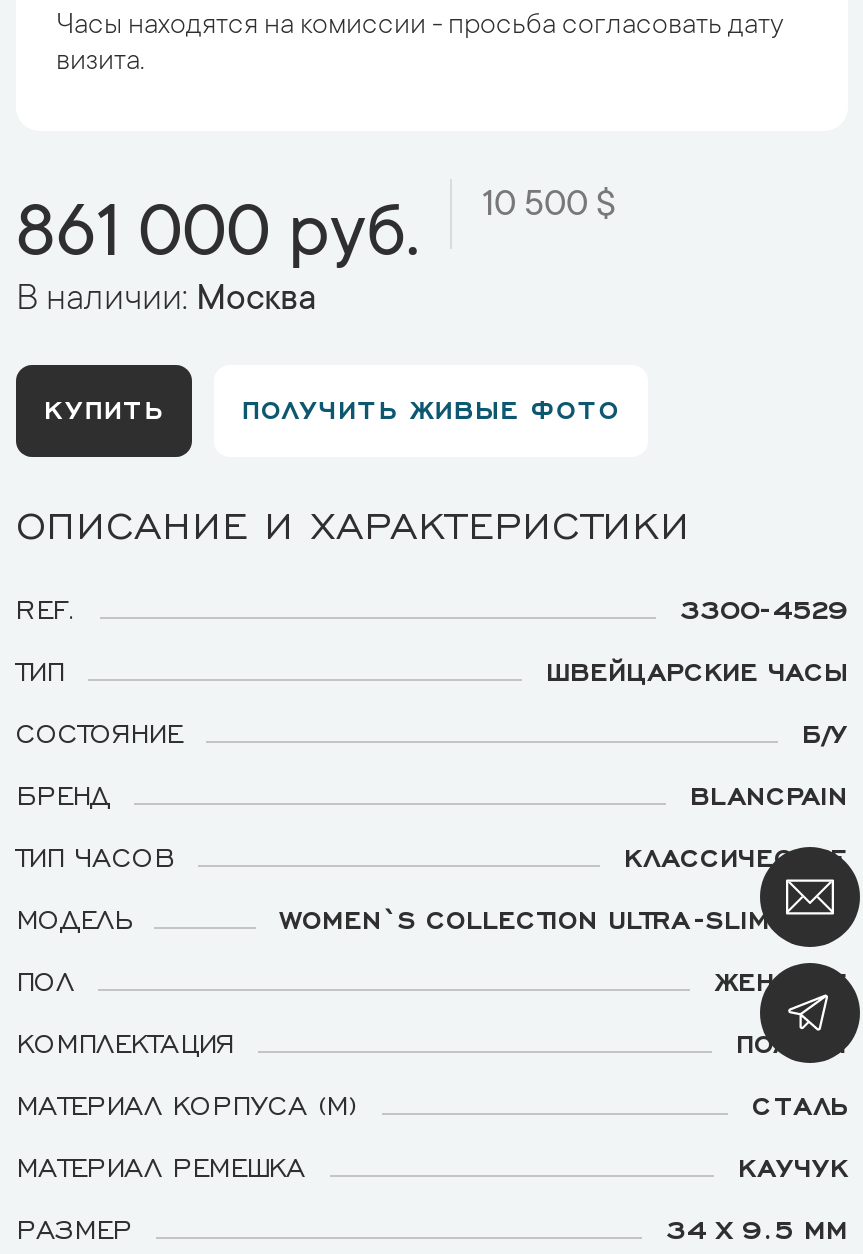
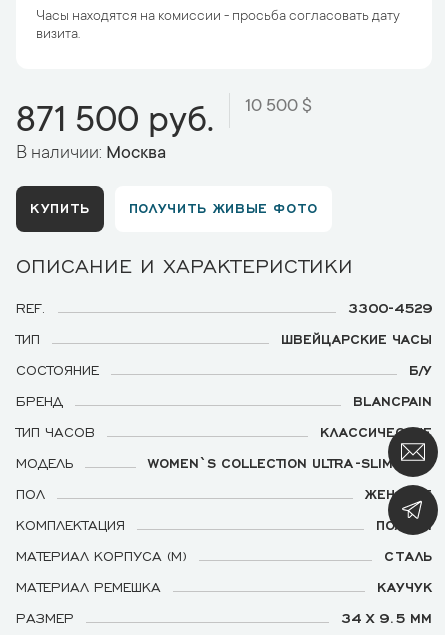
- 861 000 руб. 10 500 $
+ 871 500 руб. 10 500 $
